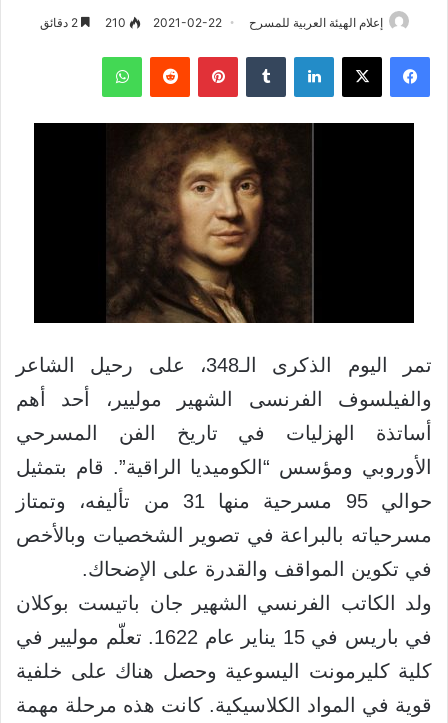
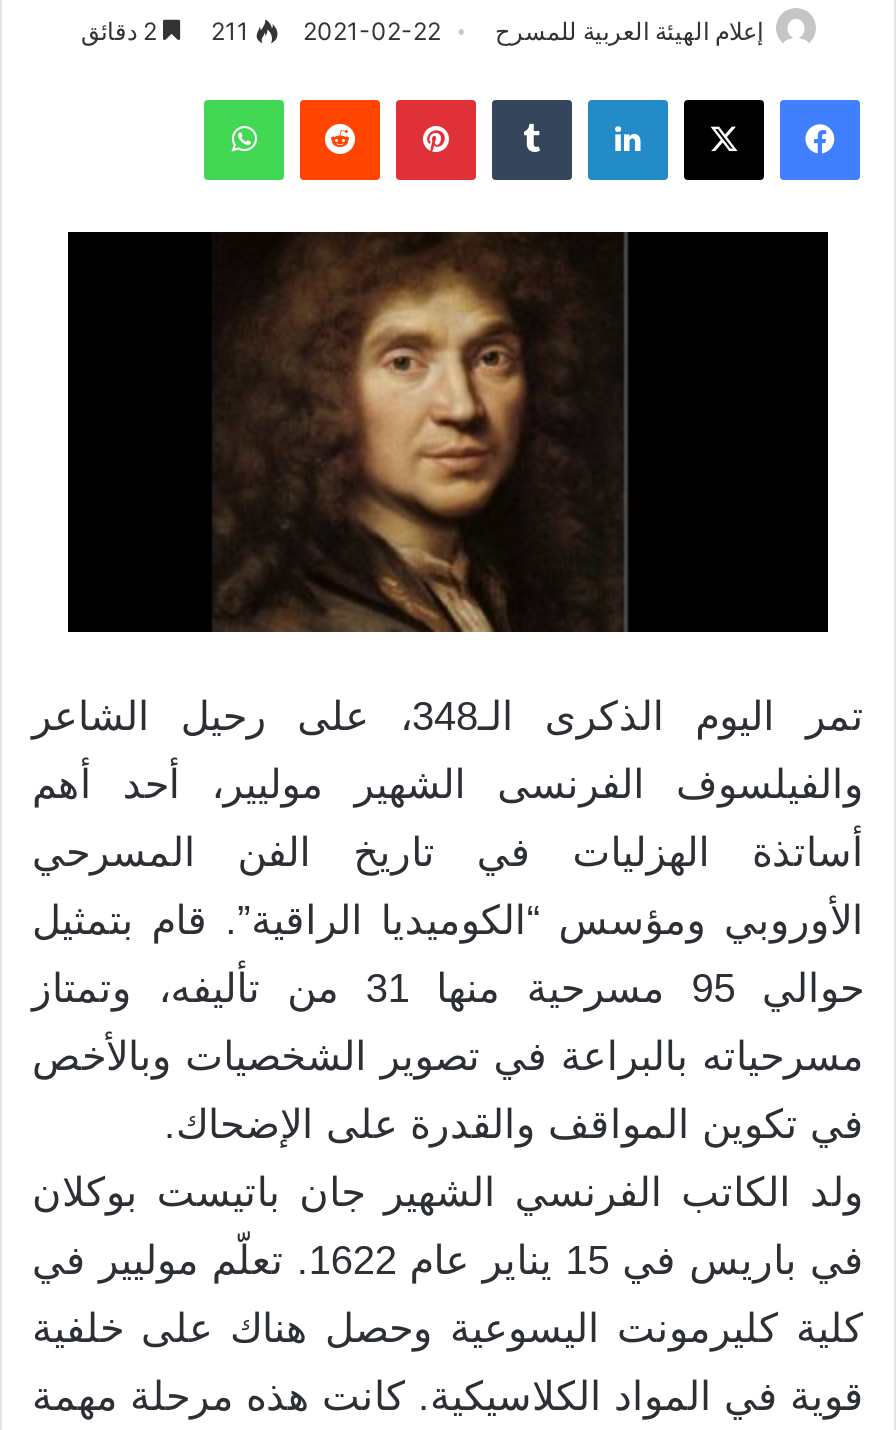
- 210
+ 211
